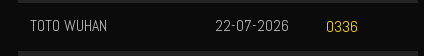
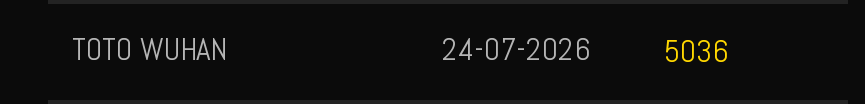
- 22-07-2026
+ 24-07-2026

- 0336
+ 5036
